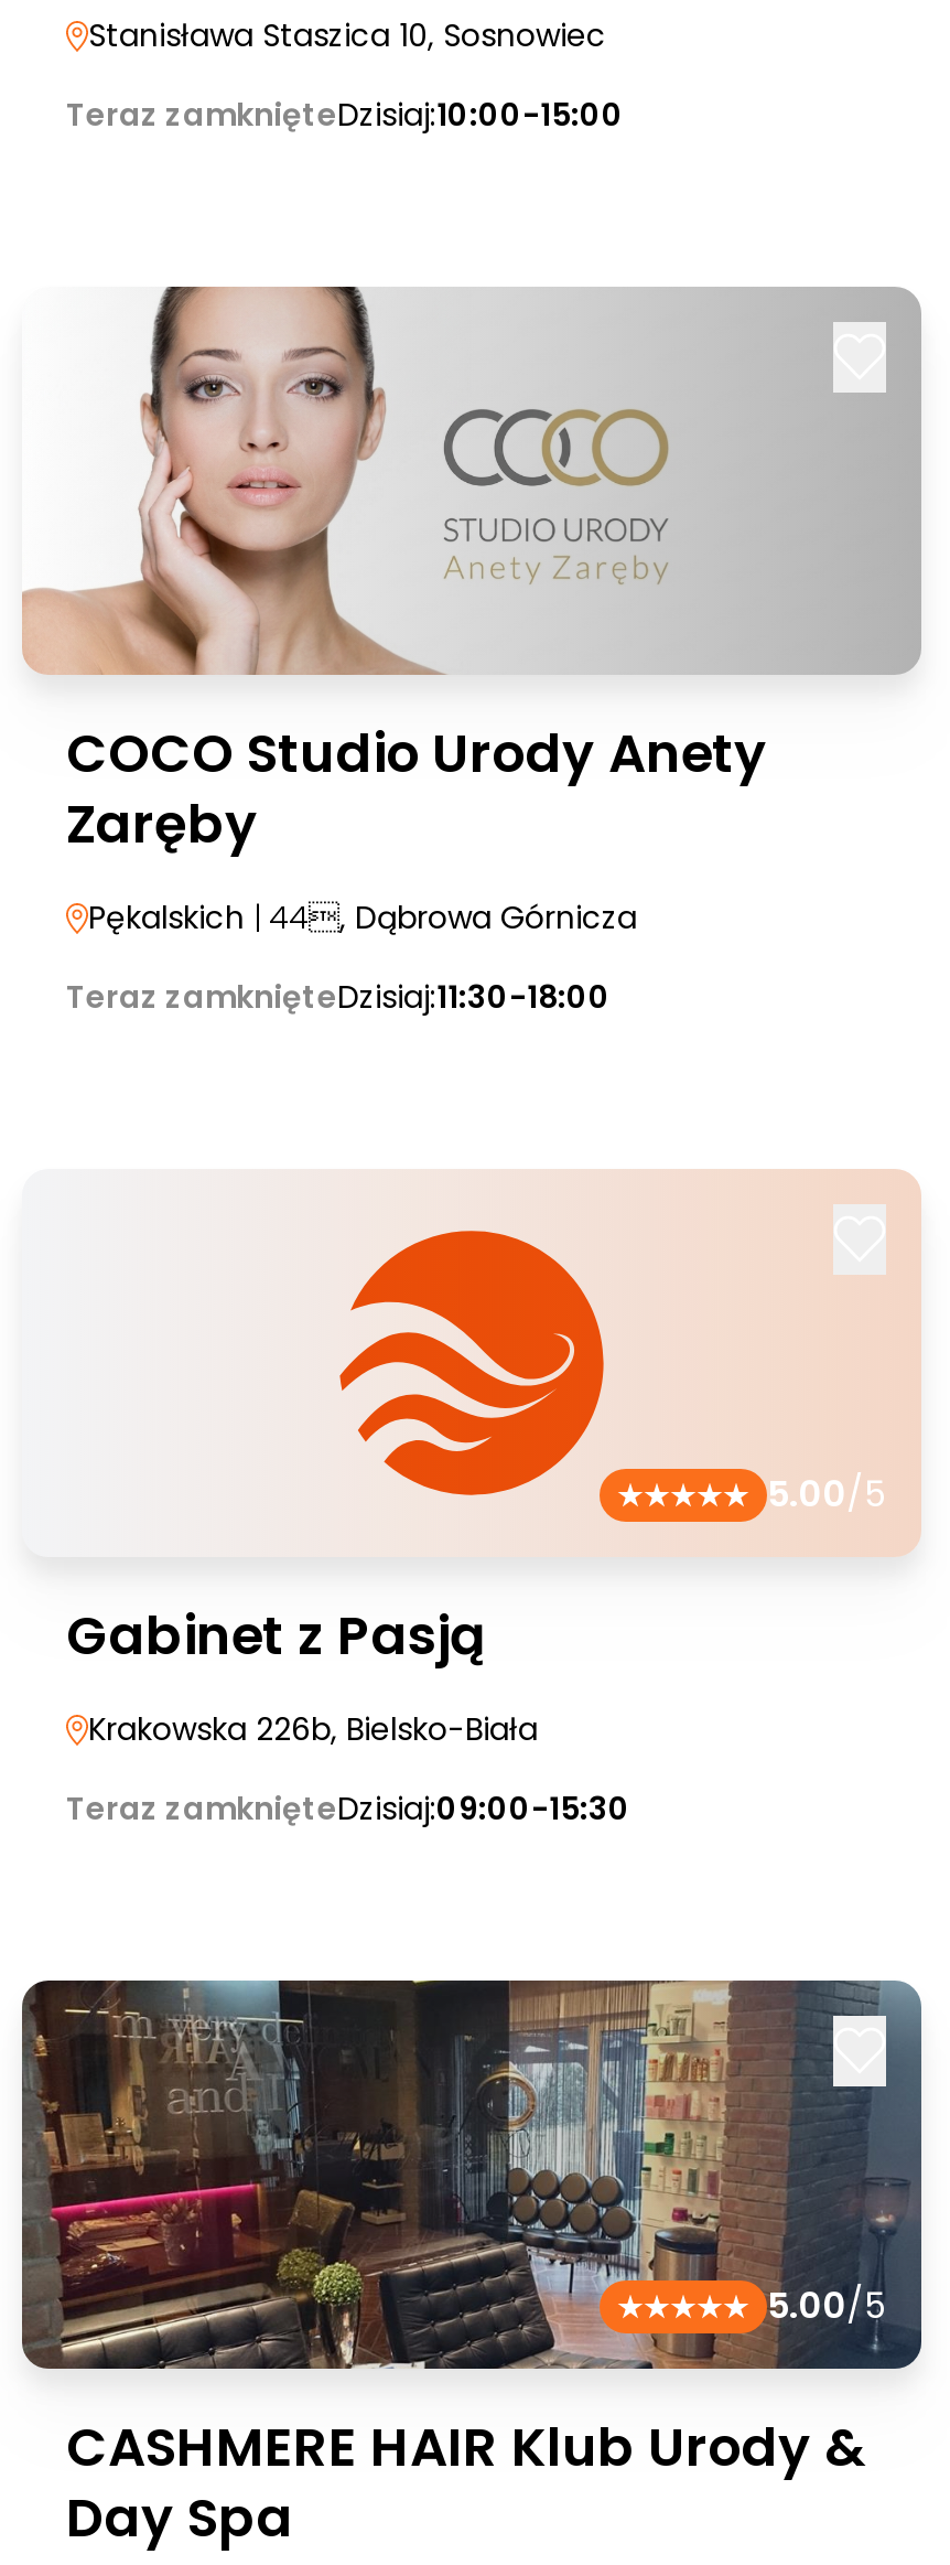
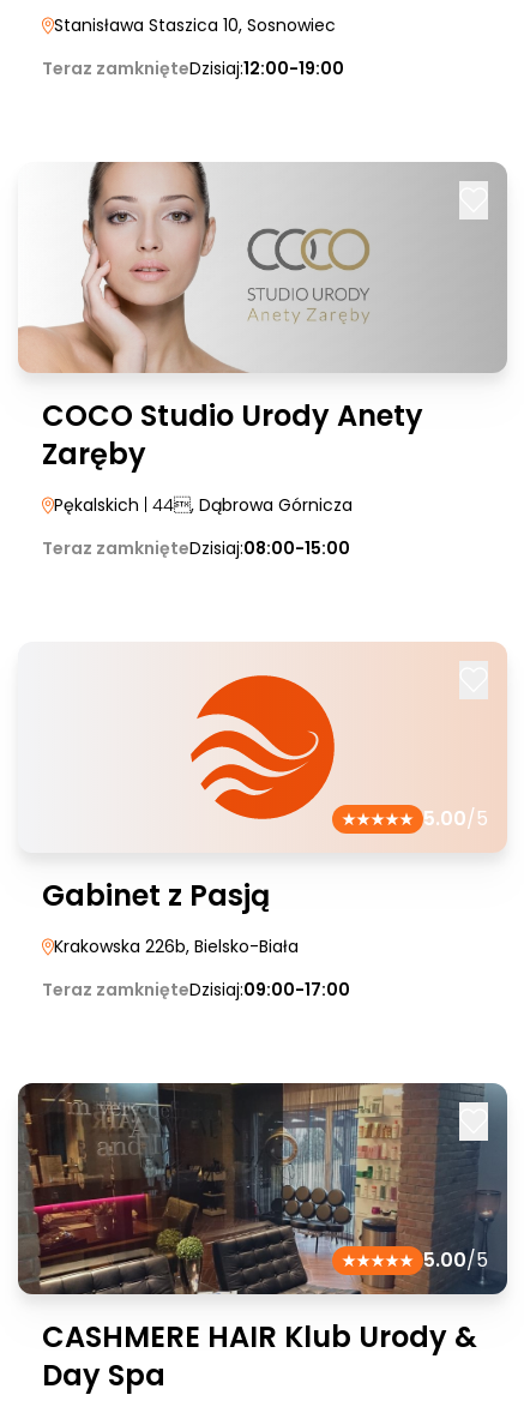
- Teraz zamknięteDzisiaj:10:00-15:00
+ Teraz zamknięteDzisiaj:12:00-19:00

- Teraz zamknięteDzisiaj:11:30-18:00
+ Teraz zamknięteDzisiaj:08:00-15:00

- Teraz zamknięteDzisiaj:09:00-15:30
+ Teraz zamknięteDzisiaj:09:00-17:00
